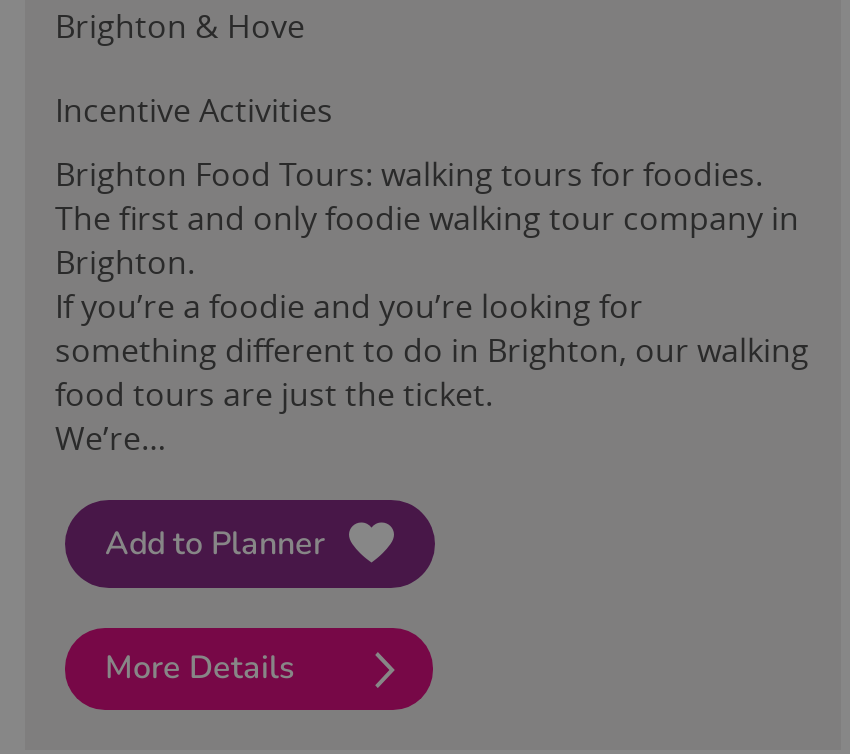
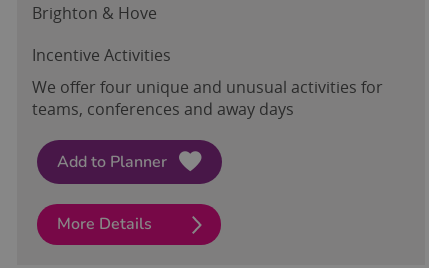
- Brighton Food Tours: walking tours for foodies.
- The first and only foodie walking tour company in
- Brighton.
- If you’re a foodie and you’re looking for
- something different to do in Brighton, our walking
- food tours are just the ticket.
- We’re…
+ We offer four unique and unusual activities for
+ teams, conferences and away days
